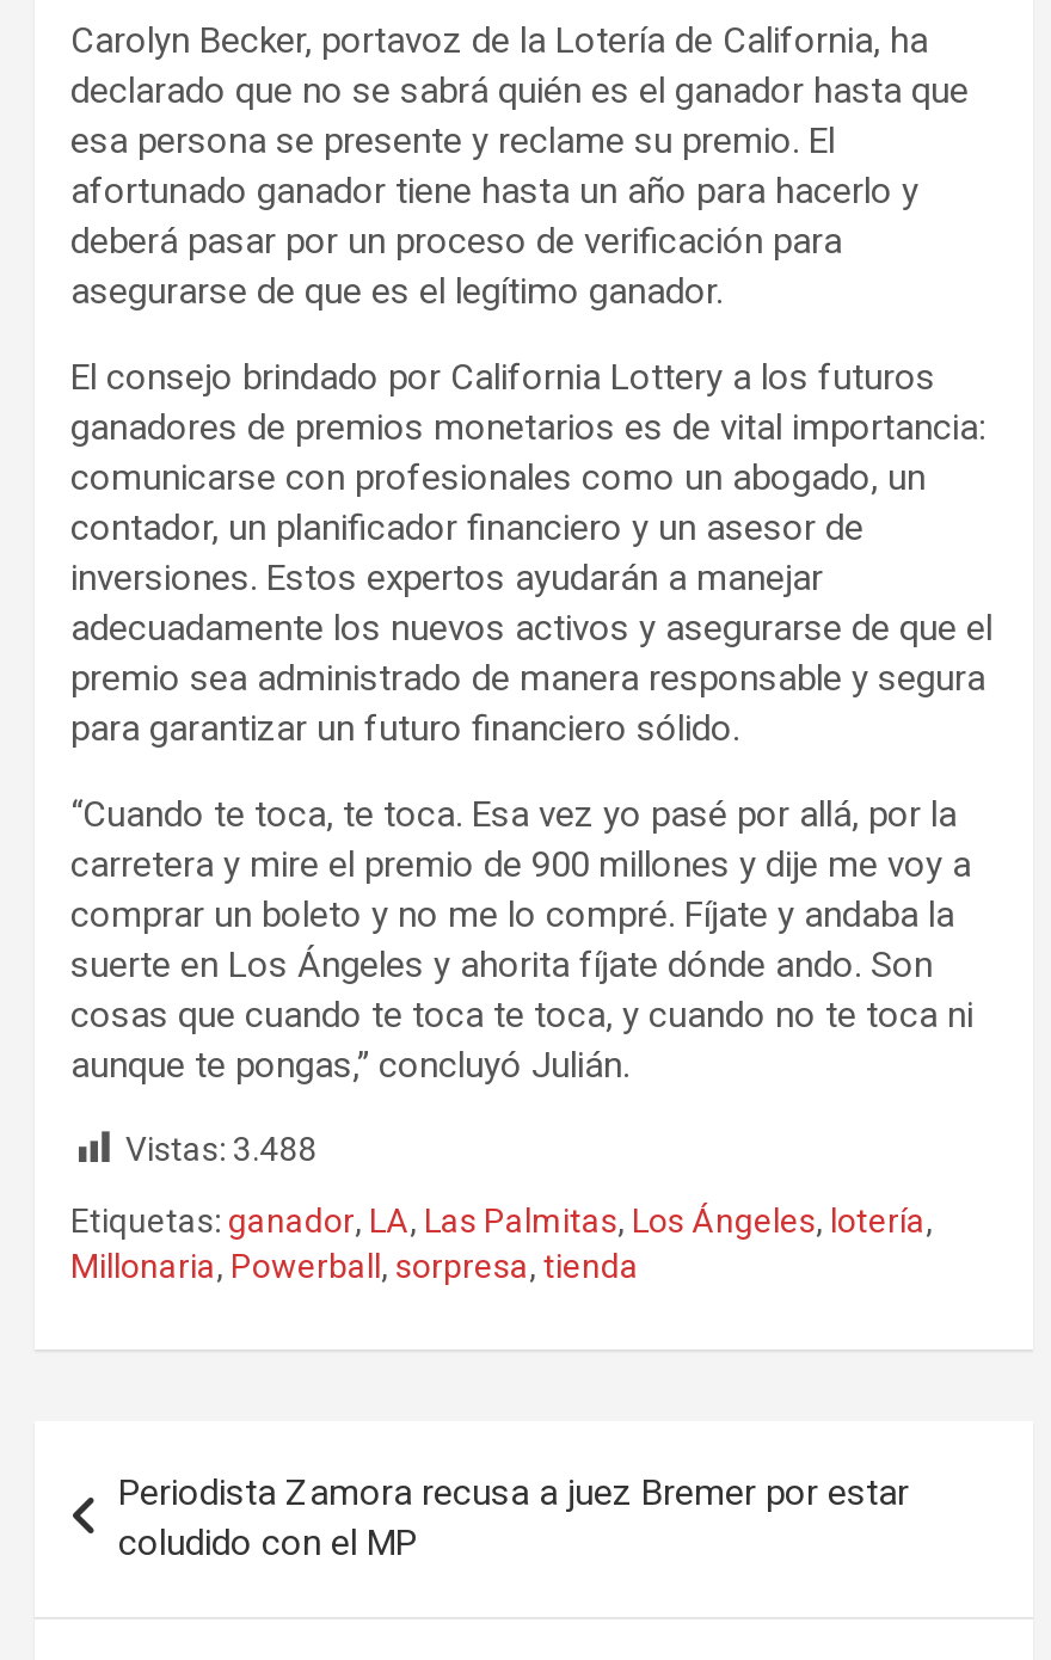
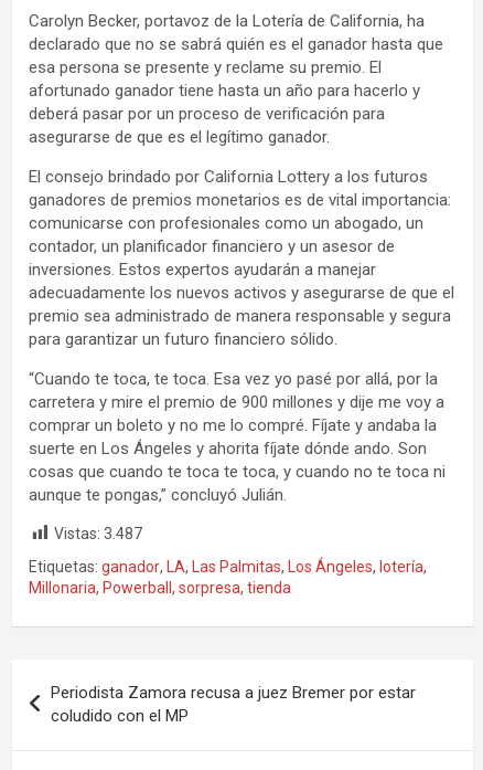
- Vistas: 3.488
+ Vistas: 3.487
